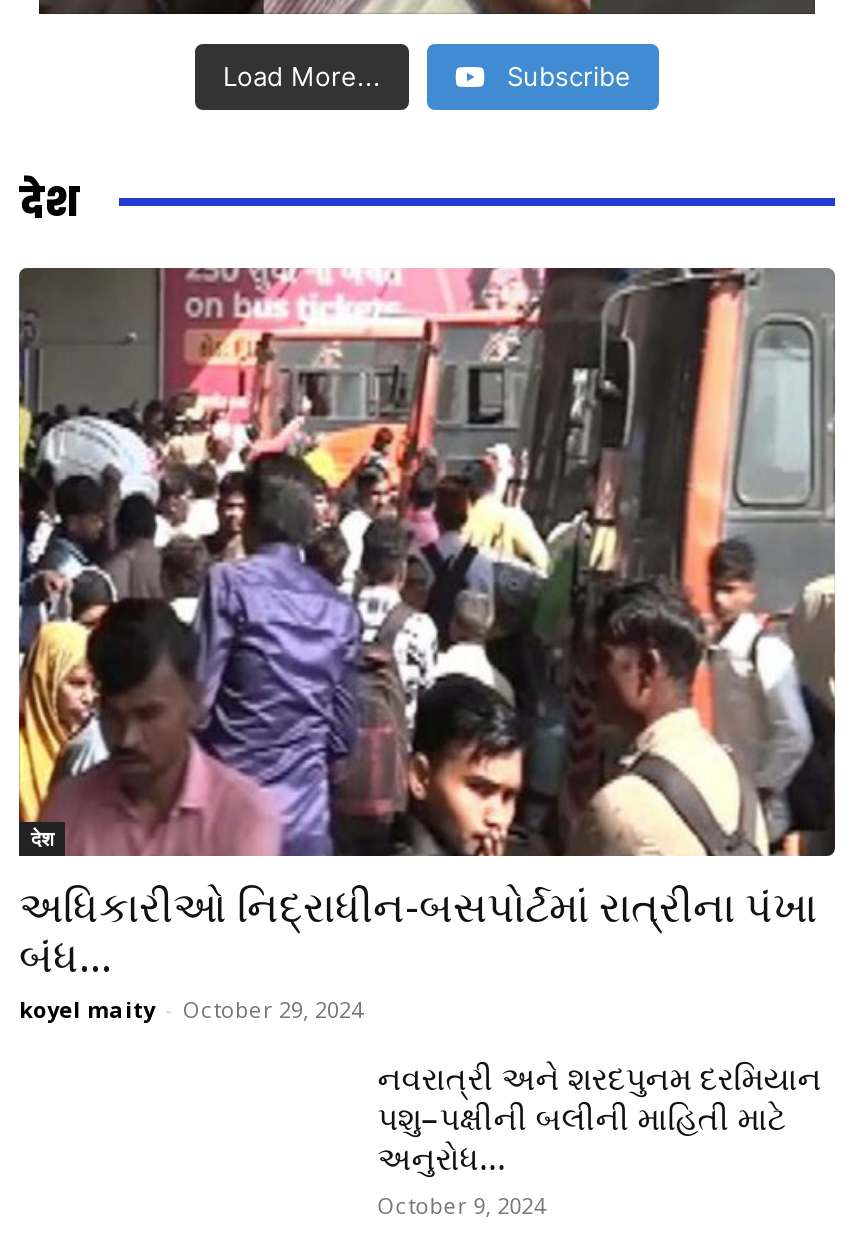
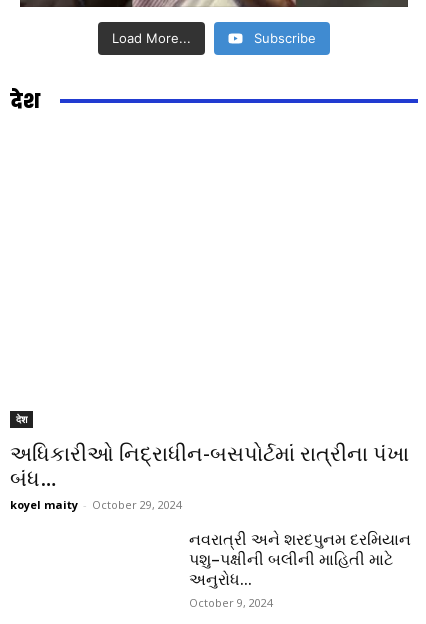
- [image]
